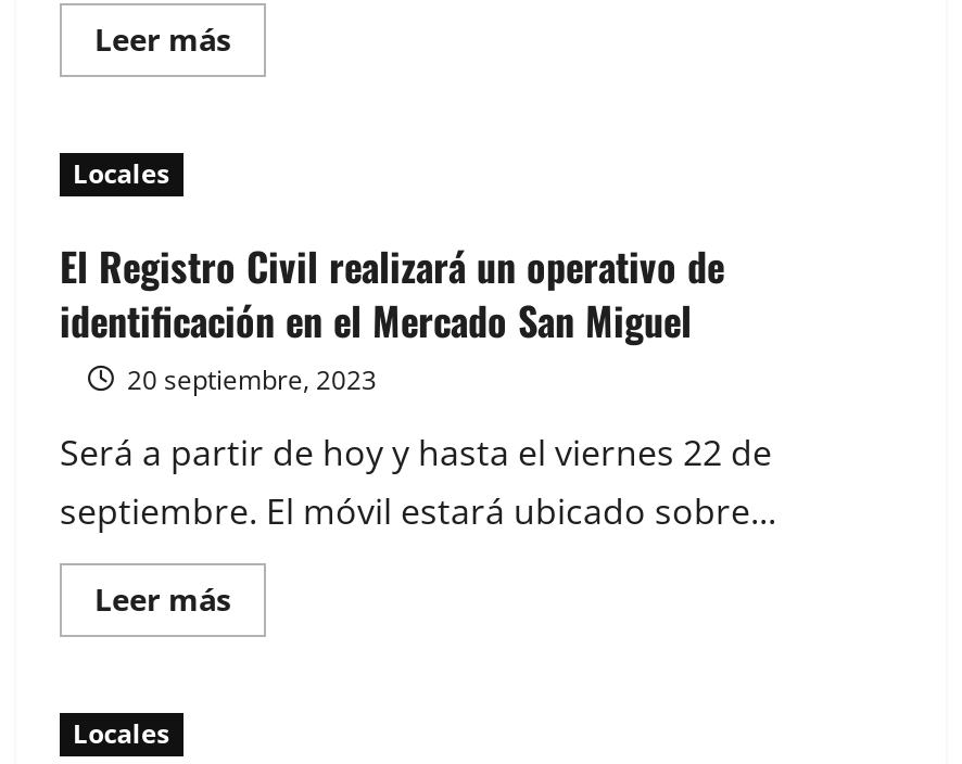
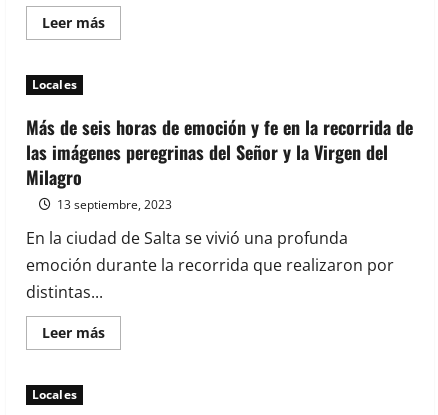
- El Registro Civil realizará un operativo de
- identificación en el Mercado San Miguel
- 20 septiembre, 2023
+ Más de seis horas de emoción y fe en la recorrida de
+ las imágenes peregrinas del Señor y la Virgen del
+ Milagro
+ 13 septiembre, 2023

- Será a partir de hoy y hasta el viernes 22 de
- septiembre. El móvil estará ubicado sobre...
+ En la ciudad de Salta se vivió una profunda
+ emoción durante la recorrida que realizaron por
+ distintas...
